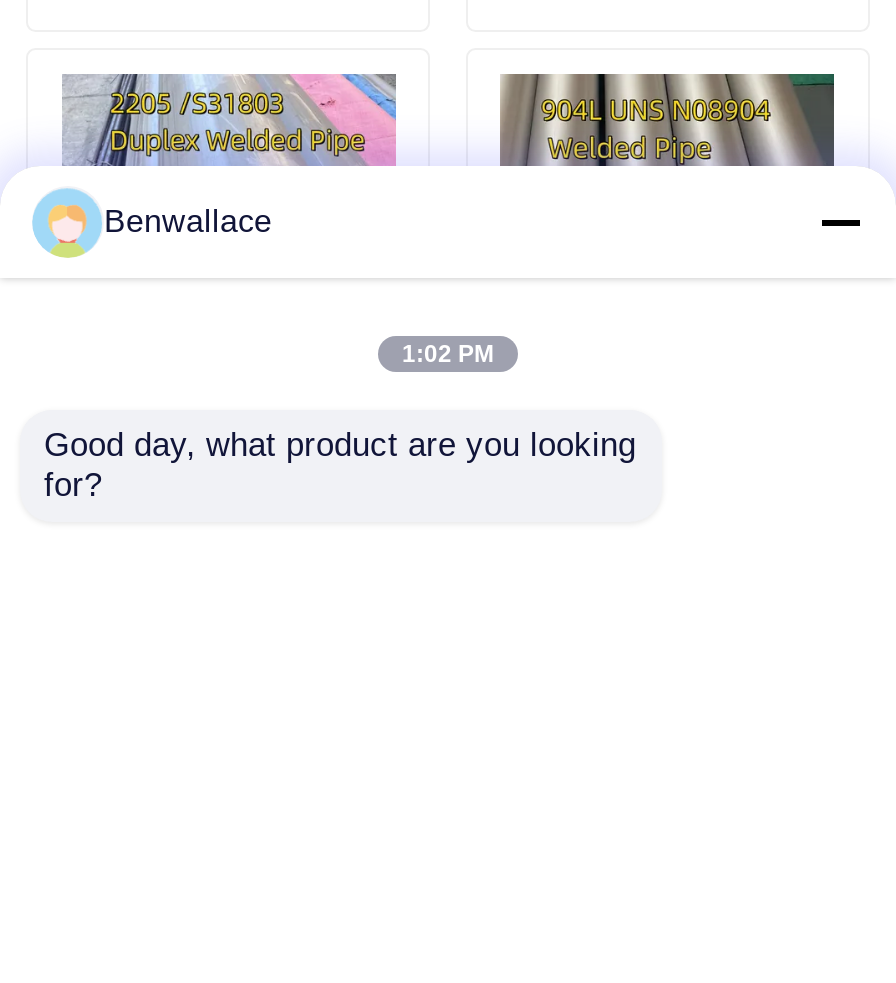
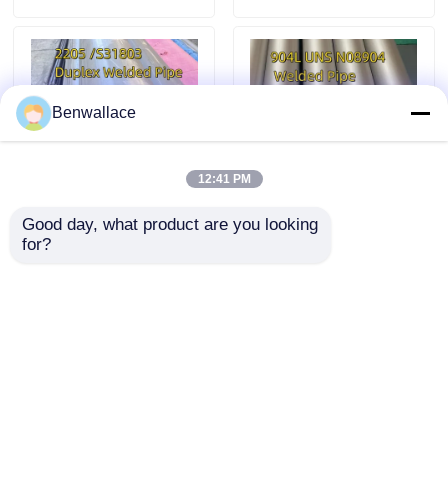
- 1:02 PM
+ 12:41 PM
